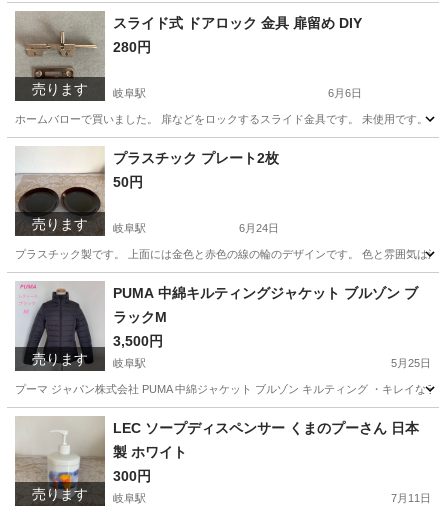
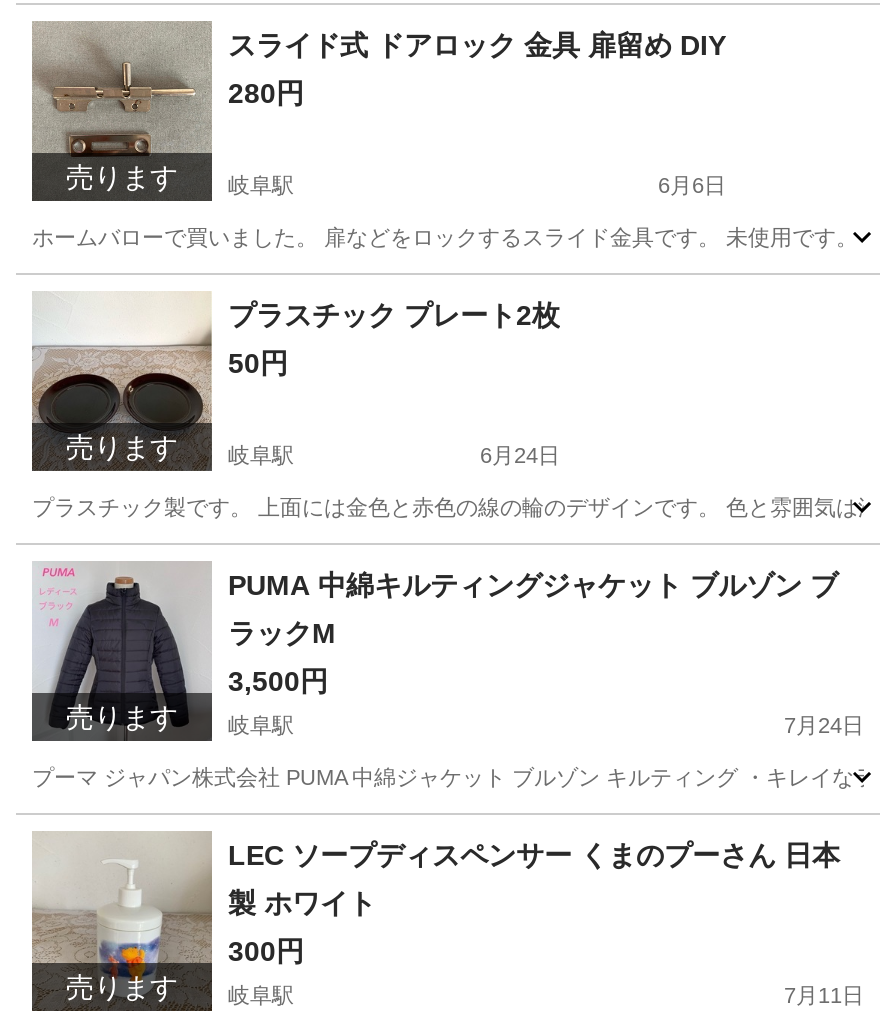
- 5月25日
+ 7月24日
